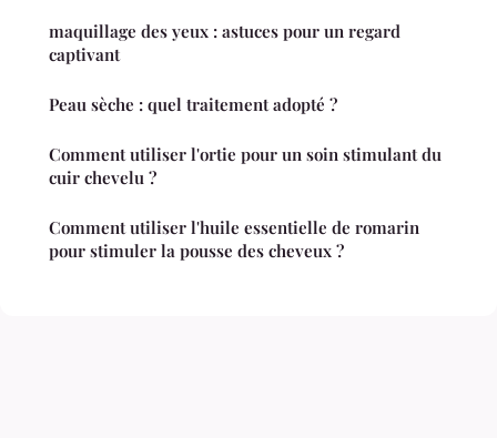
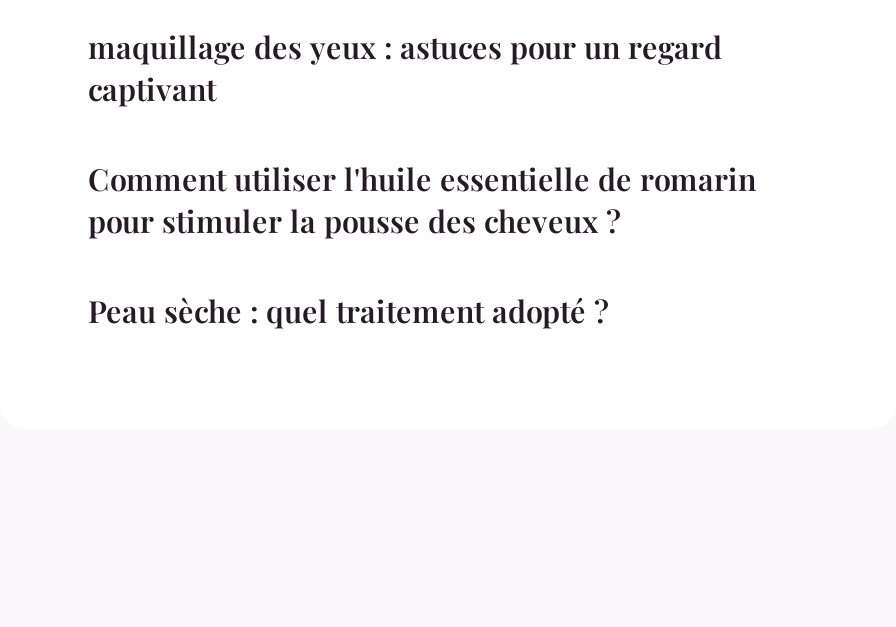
moved down: Peau sèche : quel traitement adopté ?

- Comment utiliser l'ortie pour un soin stimulant du
- cuir chevelu ?

moved up: Comment utiliser l'huile essentielle de romarin | pour stimuler la pousse des cheveux ?
